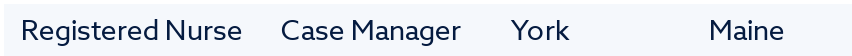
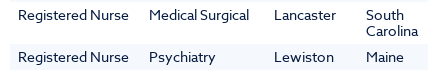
- Case Manager
- York
+ Medical Surgical
+ Lancaster
+ South
+ Carolina
+ Registered Nurse
+ Psychiatry
+ Lewiston
